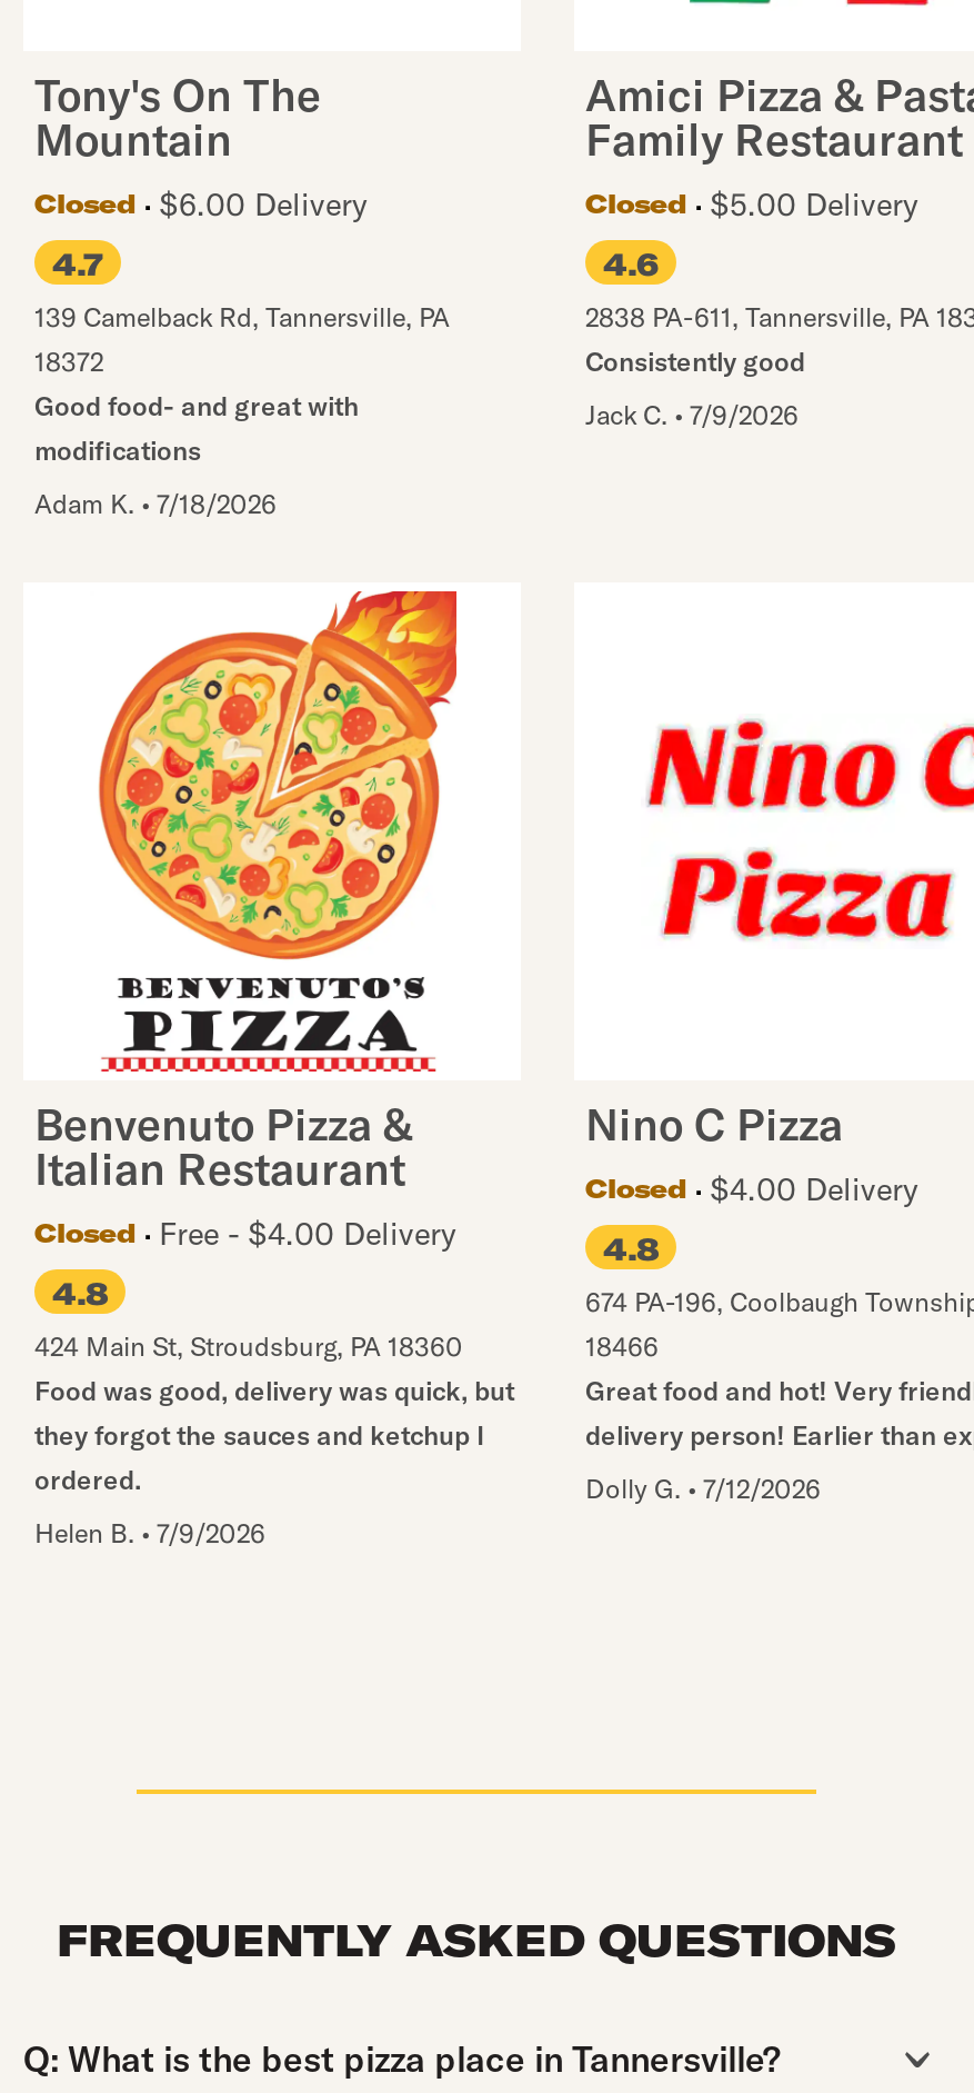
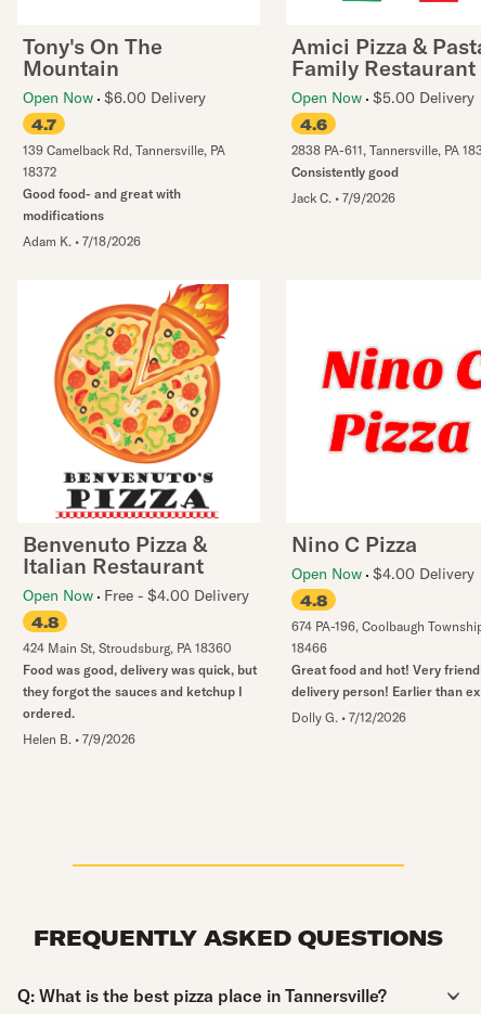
- Closed
- $6.00 Delivery
+ Open Now $6.00 Delivery

- Closed
- $5.00 Delivery
+ Open Now $5.00 Delivery

- Closed
- $4.00 Delivery
+ Open Now $4.00 Delivery

- Closed
- Free - $4.00 Delivery
+ Open Now Free - $4.00 Delivery
